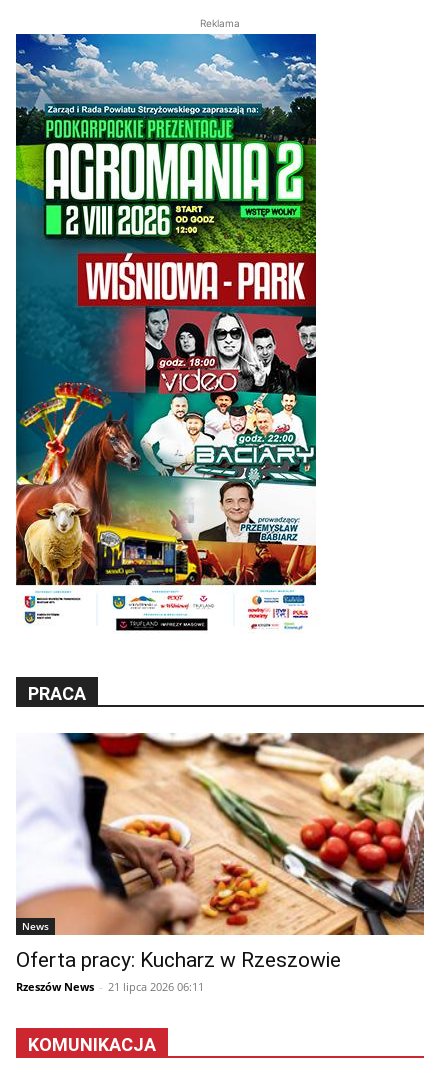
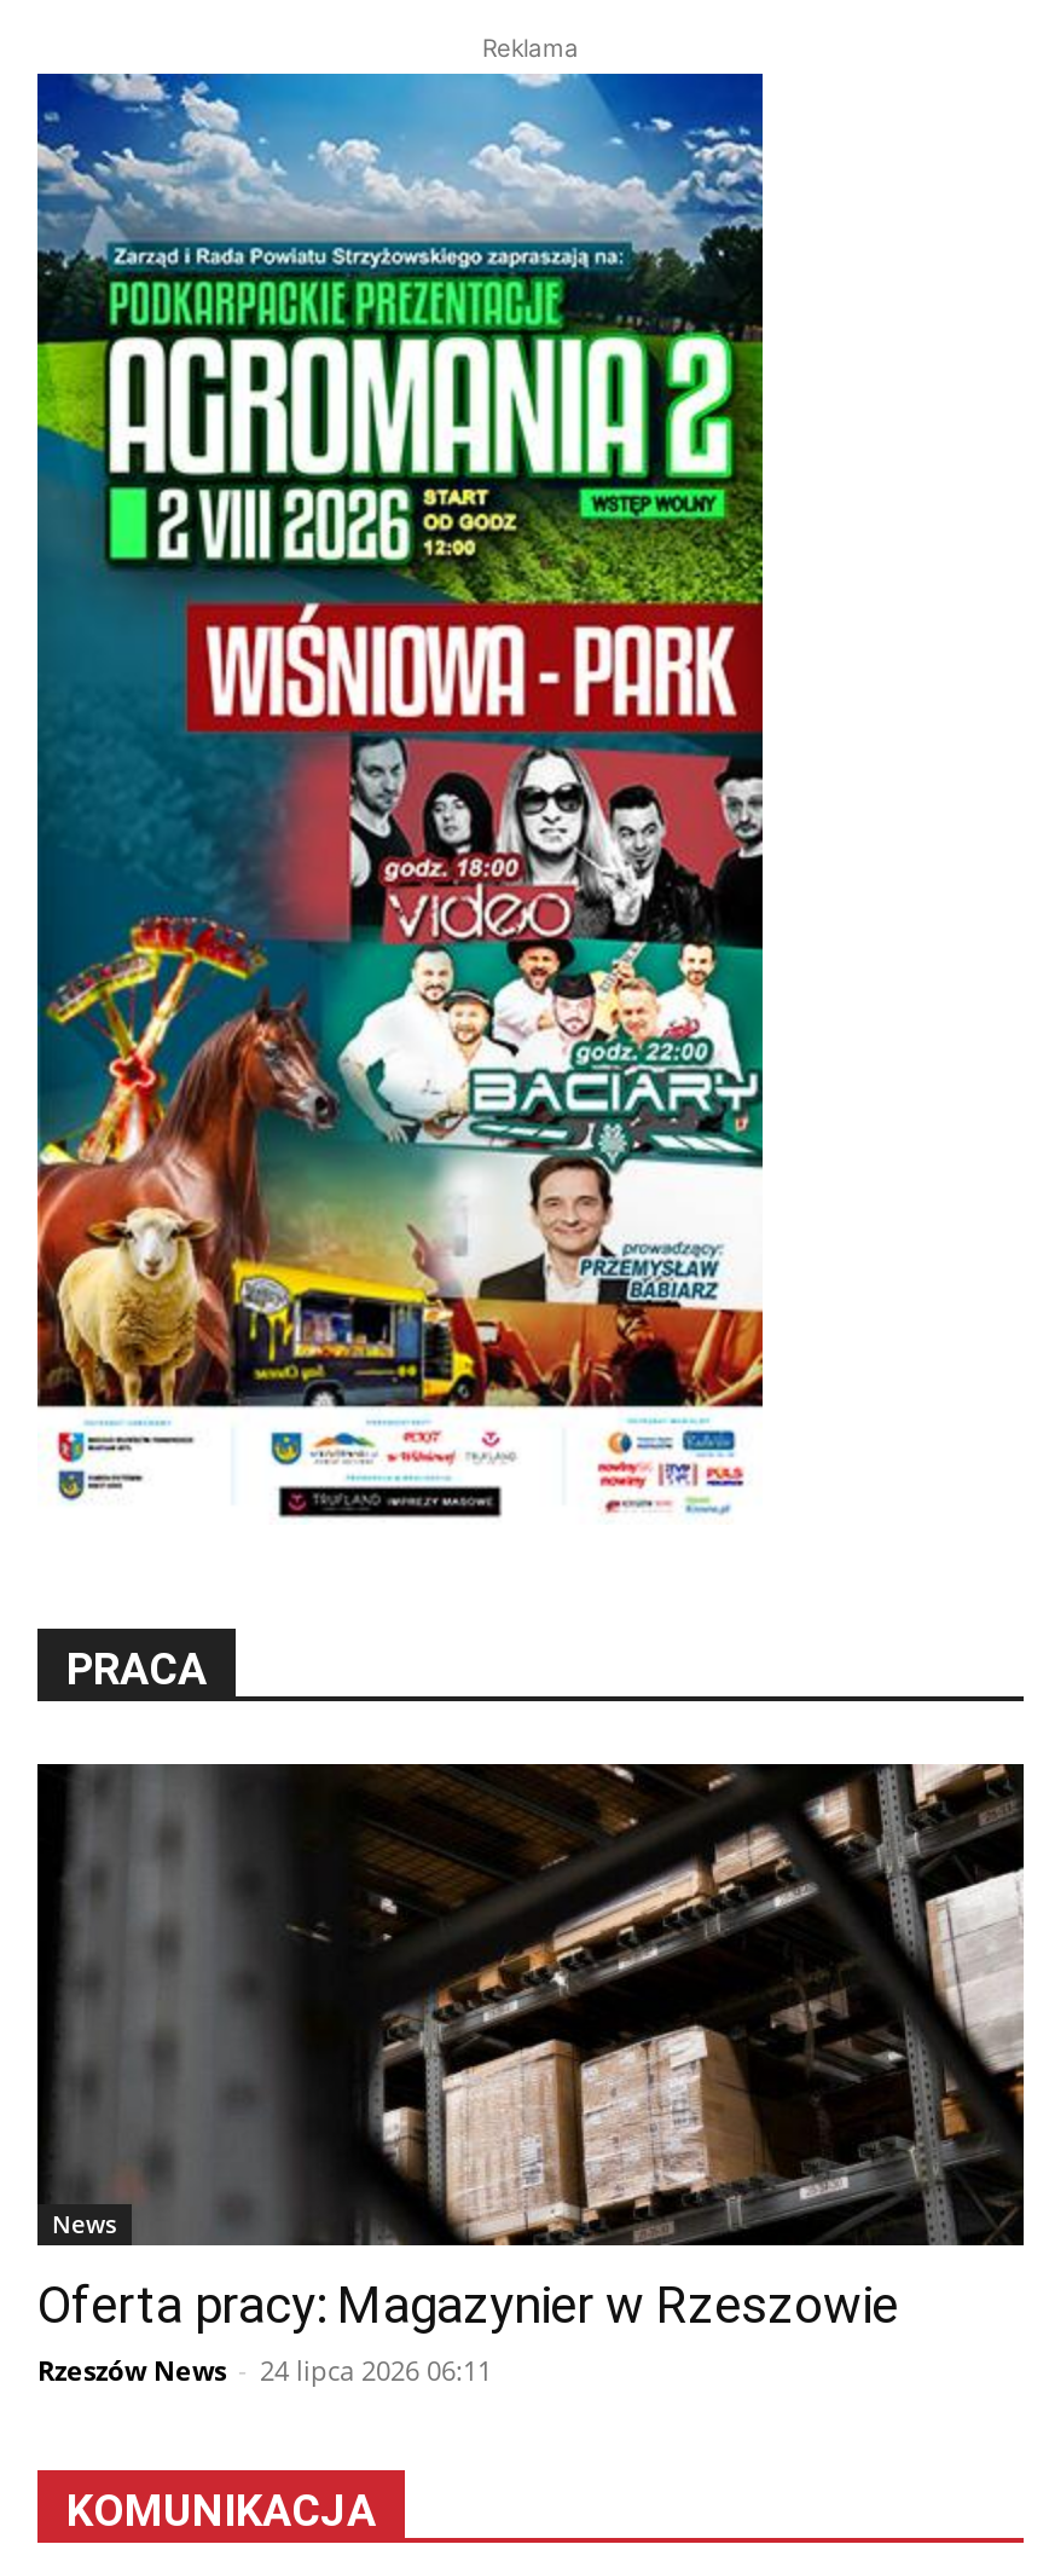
- [image]
- Oferta pracy: Kucharz w Rzeszowie
+ [image]
+ Oferta pracy: Magazynier w Rzeszowie

- Rzeszów News - 21 lipca 2026 06:11
+ Rzeszów News - 24 lipca 2026 06:11
